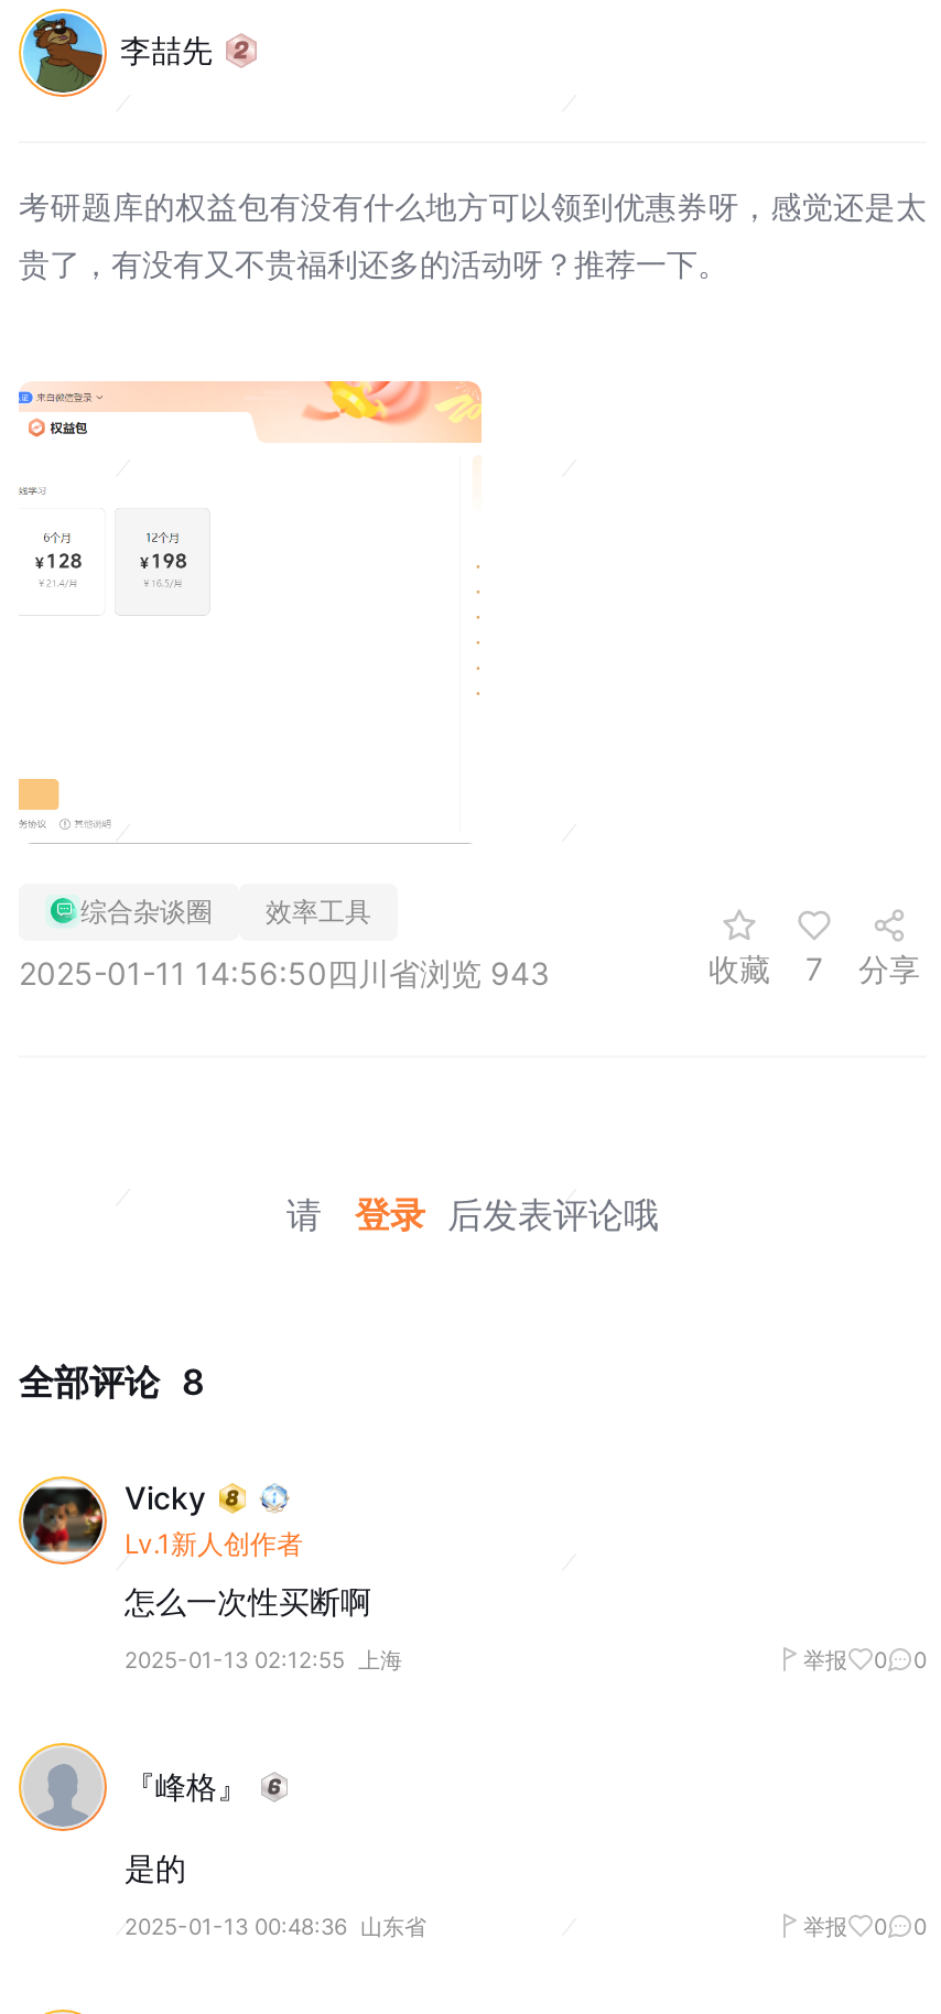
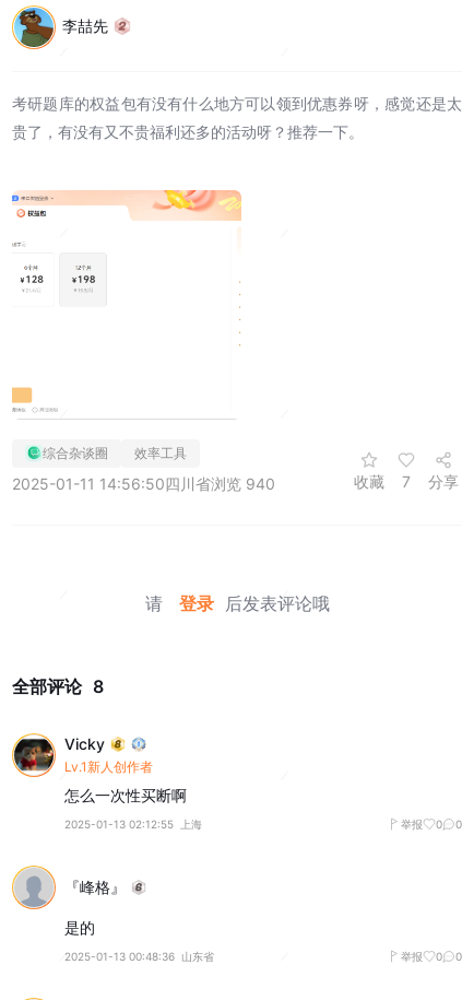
- 2025-01-11 14:56:50四川省浏览 943
+ 2025-01-11 14:56:50四川省浏览 940
